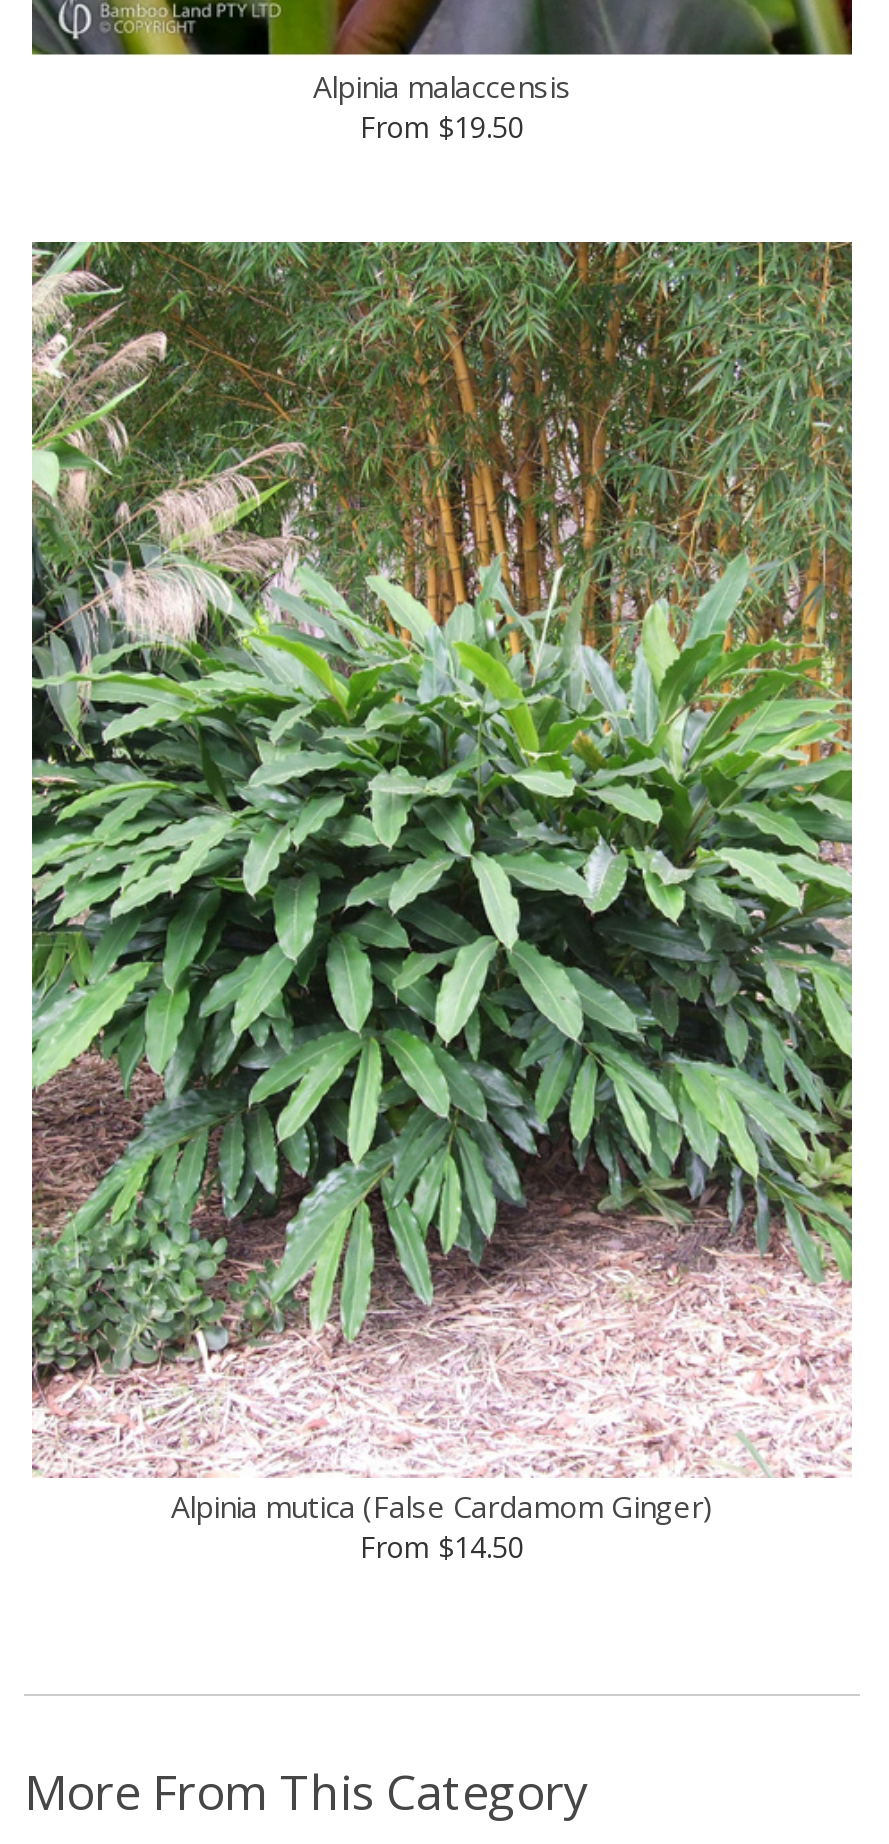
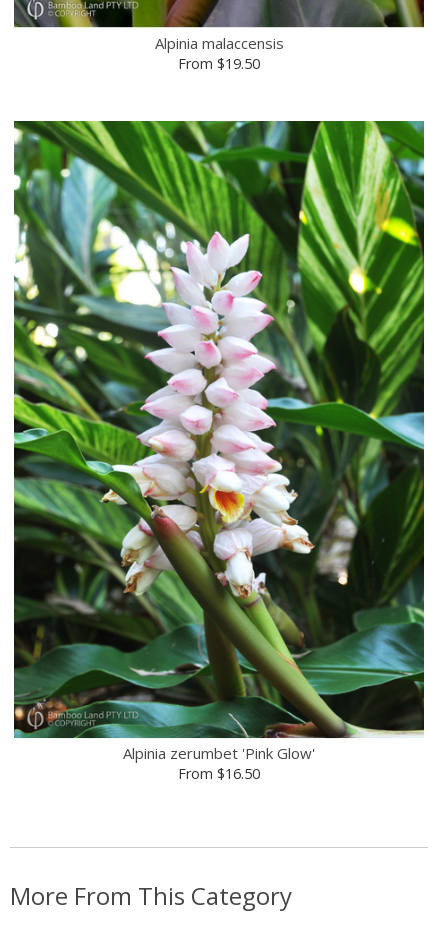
- [image]
- Alpinia mutica (False Cardamom Ginger)
- From $14.50
+ [image]
+ Alpinia zerumbet 'Pink Glow'
+ From $16.50
